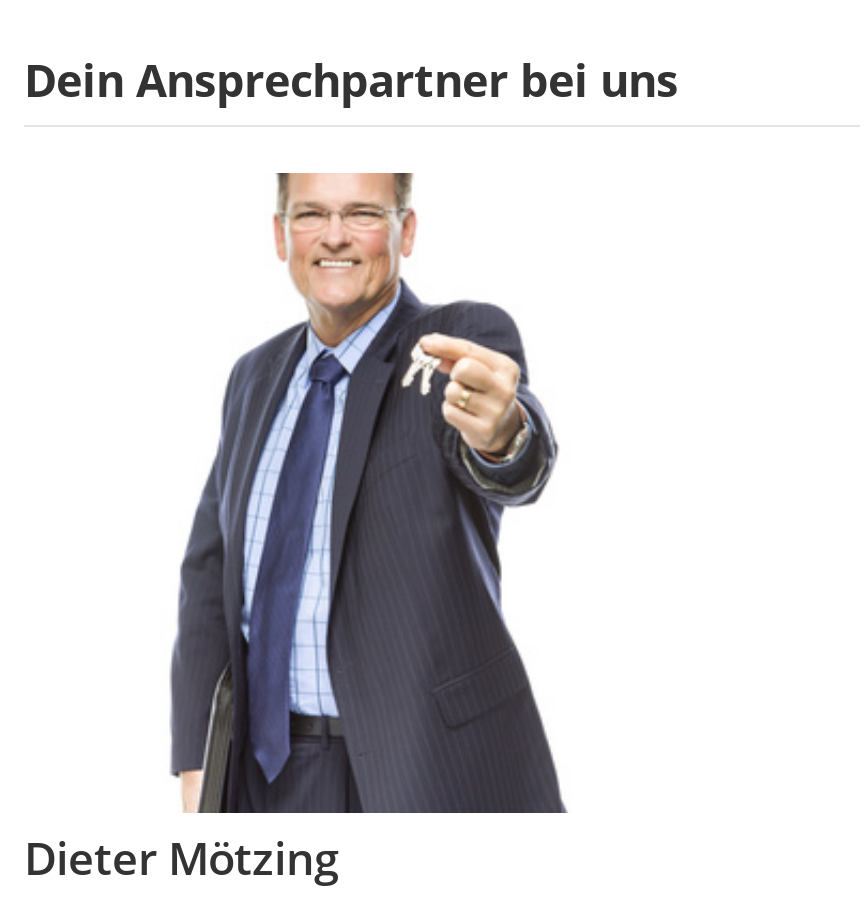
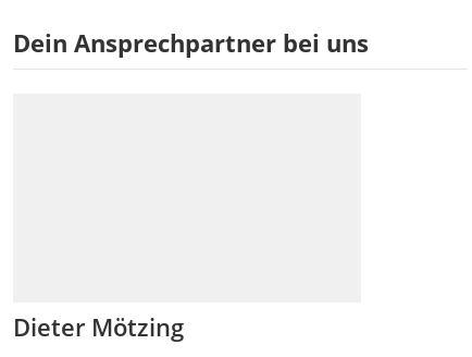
- [image]
